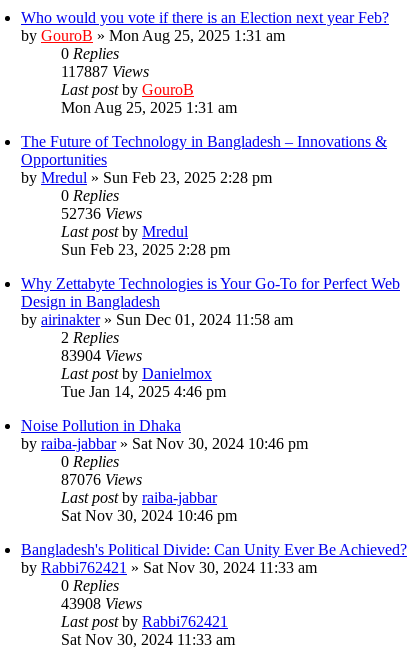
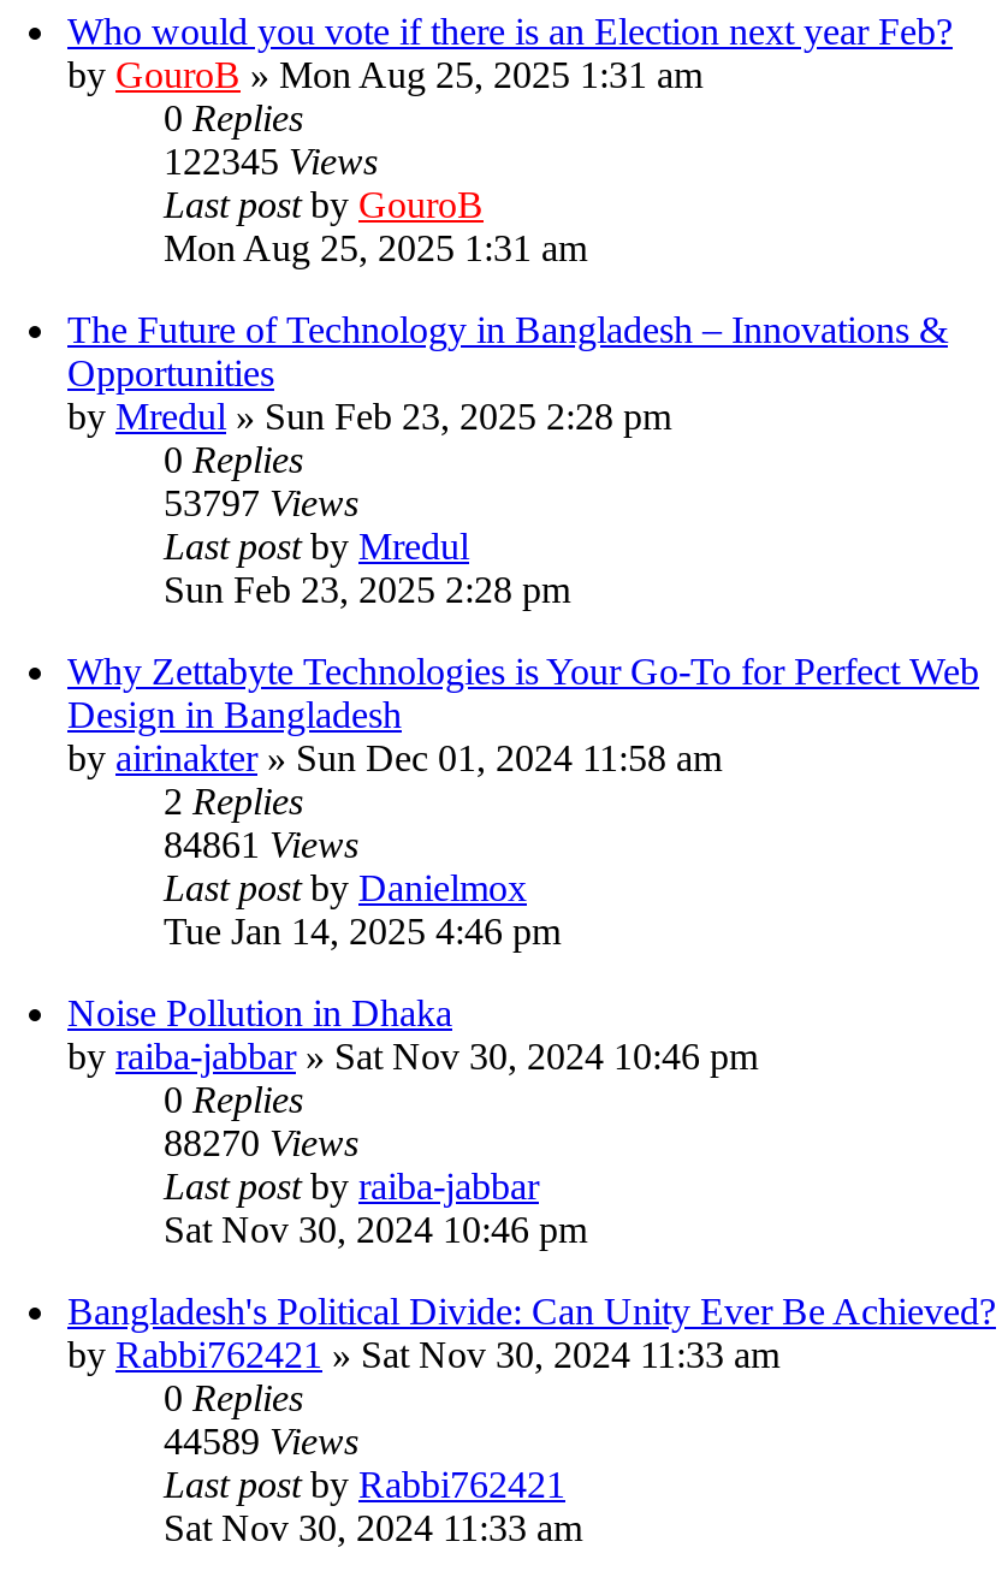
- 117887 Views
+ 122345 Views

- 52736 Views
+ 53797 Views

- 83904 Views
+ 84861 Views

- 87076 Views
+ 88270 Views

- 43908 Views
+ 44589 Views
